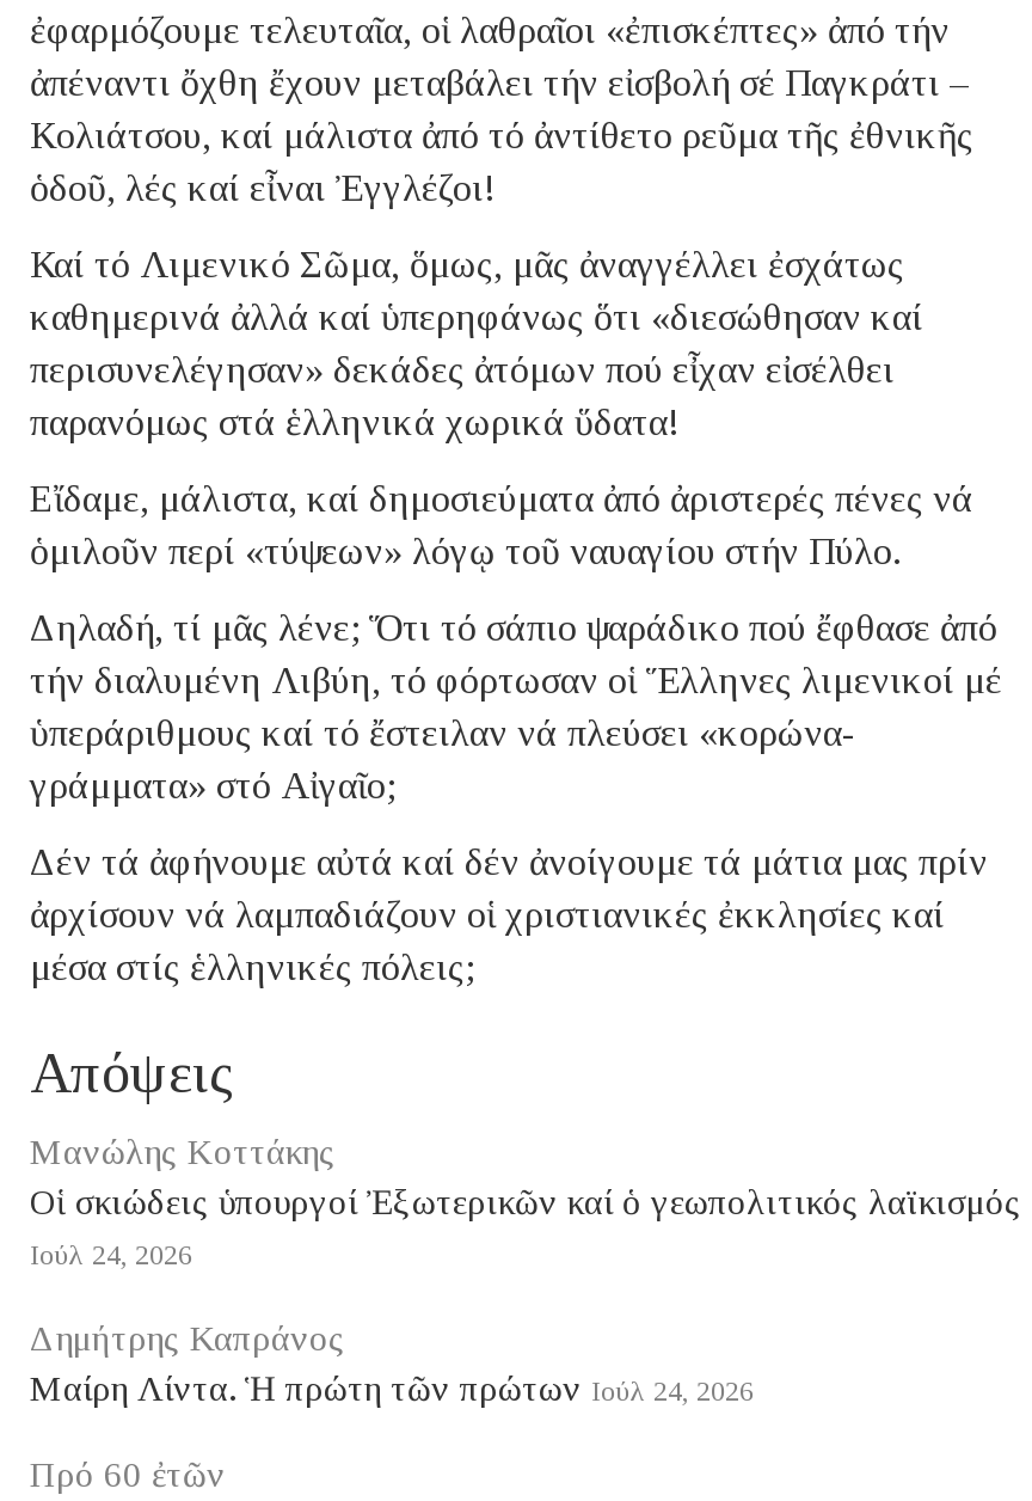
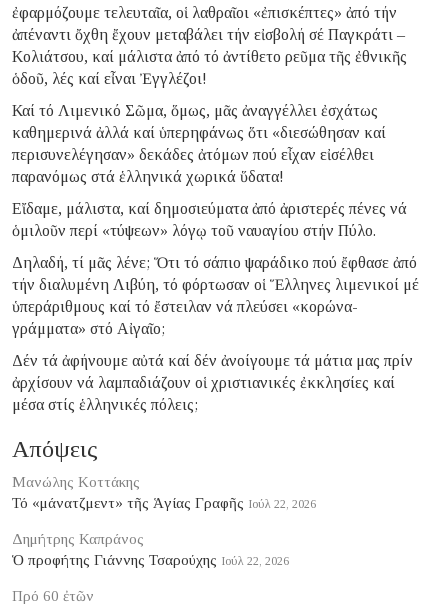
- Οἱ σκιώδεις ὑπουργοί Ἐξωτερικῶν καί ὁ γεωπολιτικός λαϊκισμός
- Ιούλ 24, 2026
+ Τό «μάνατζμεντ» τῆς Ἁγίας Γραφῆς Ιούλ 22, 2026

- Μαίρη Λίντα. Ἡ πρώτη τῶν πρώτων Ιούλ 24, 2026
+ Ὁ προφήτης Γιάννης Τσαρούχης Ιούλ 22, 2026
